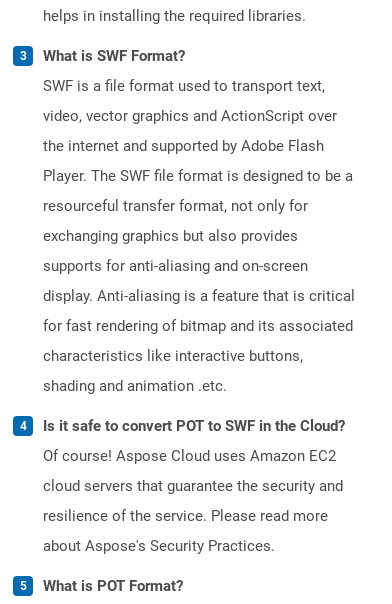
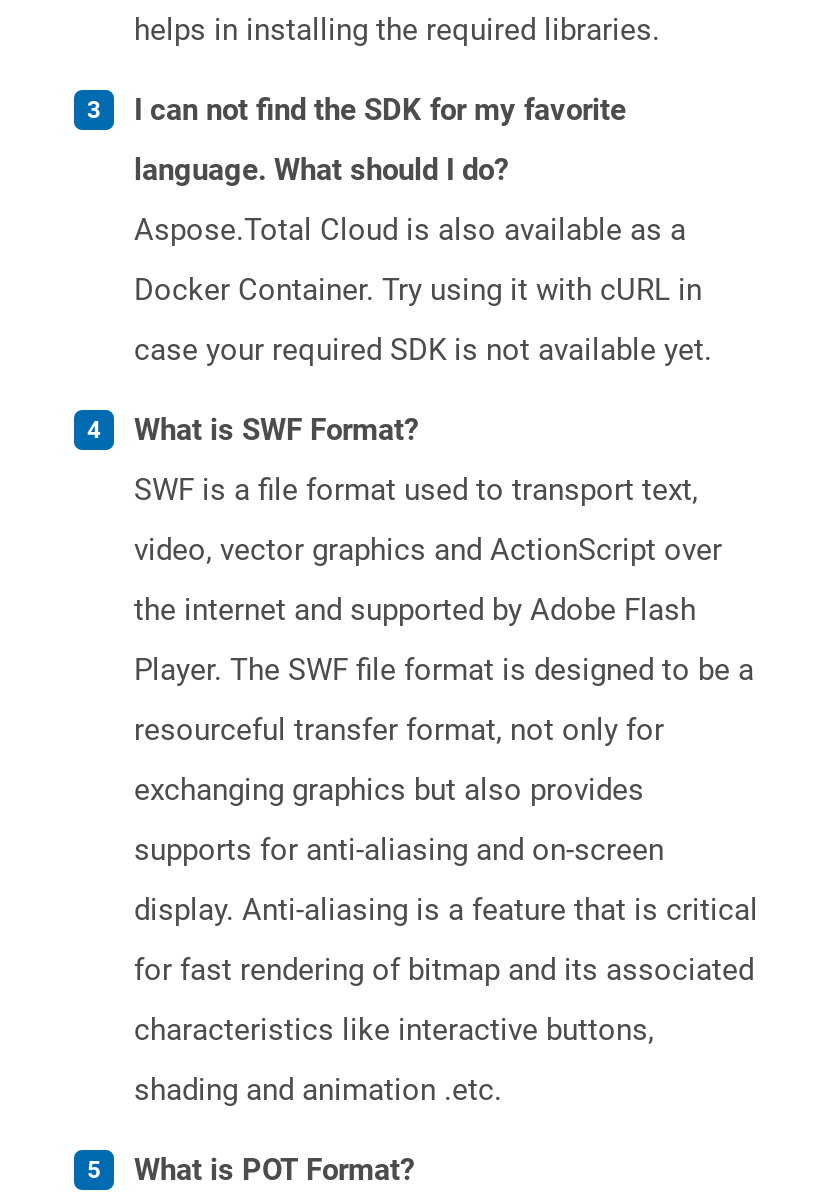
+ I can not find the SDK for my favorite
+ language. What should I do?
+ Aspose.Total Cloud is also available as a
+ Docker Container. Try using it with cURL in
+ case your required SDK is not available yet.

moved down: What is SWF Format? | SWF is a file format used to transport text, | video, vector graphics and ActionScript over | ... | characteristics like interactive buttons, | shading and animation .etc.

- Is it safe to convert POT to SWF in the Cloud?
- Of course! Aspose Cloud uses Amazon EC2
- cloud servers that guarantee the security and
- resilience of the service. Please read more
- about Aspose's Security Practices.
